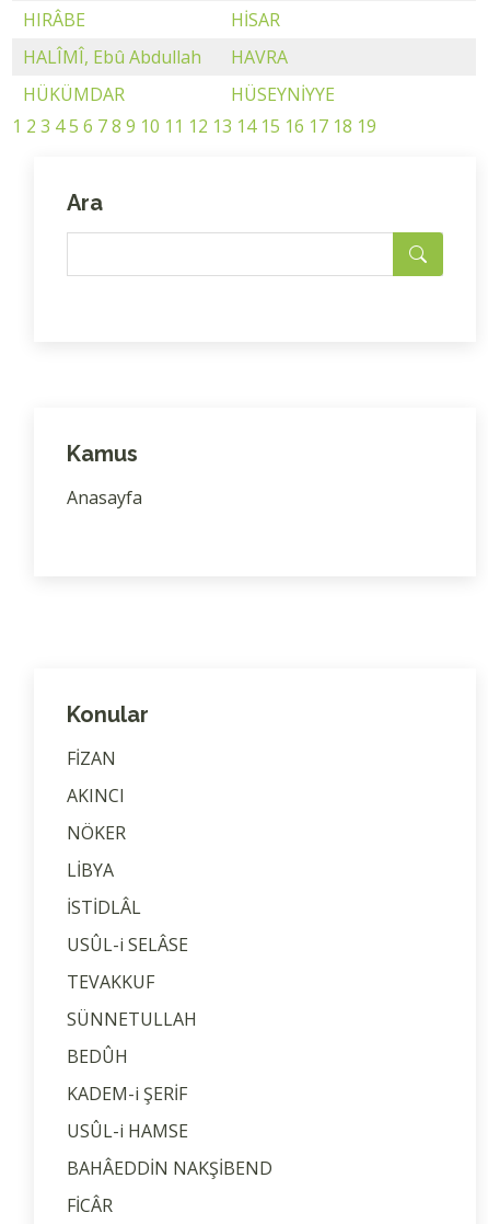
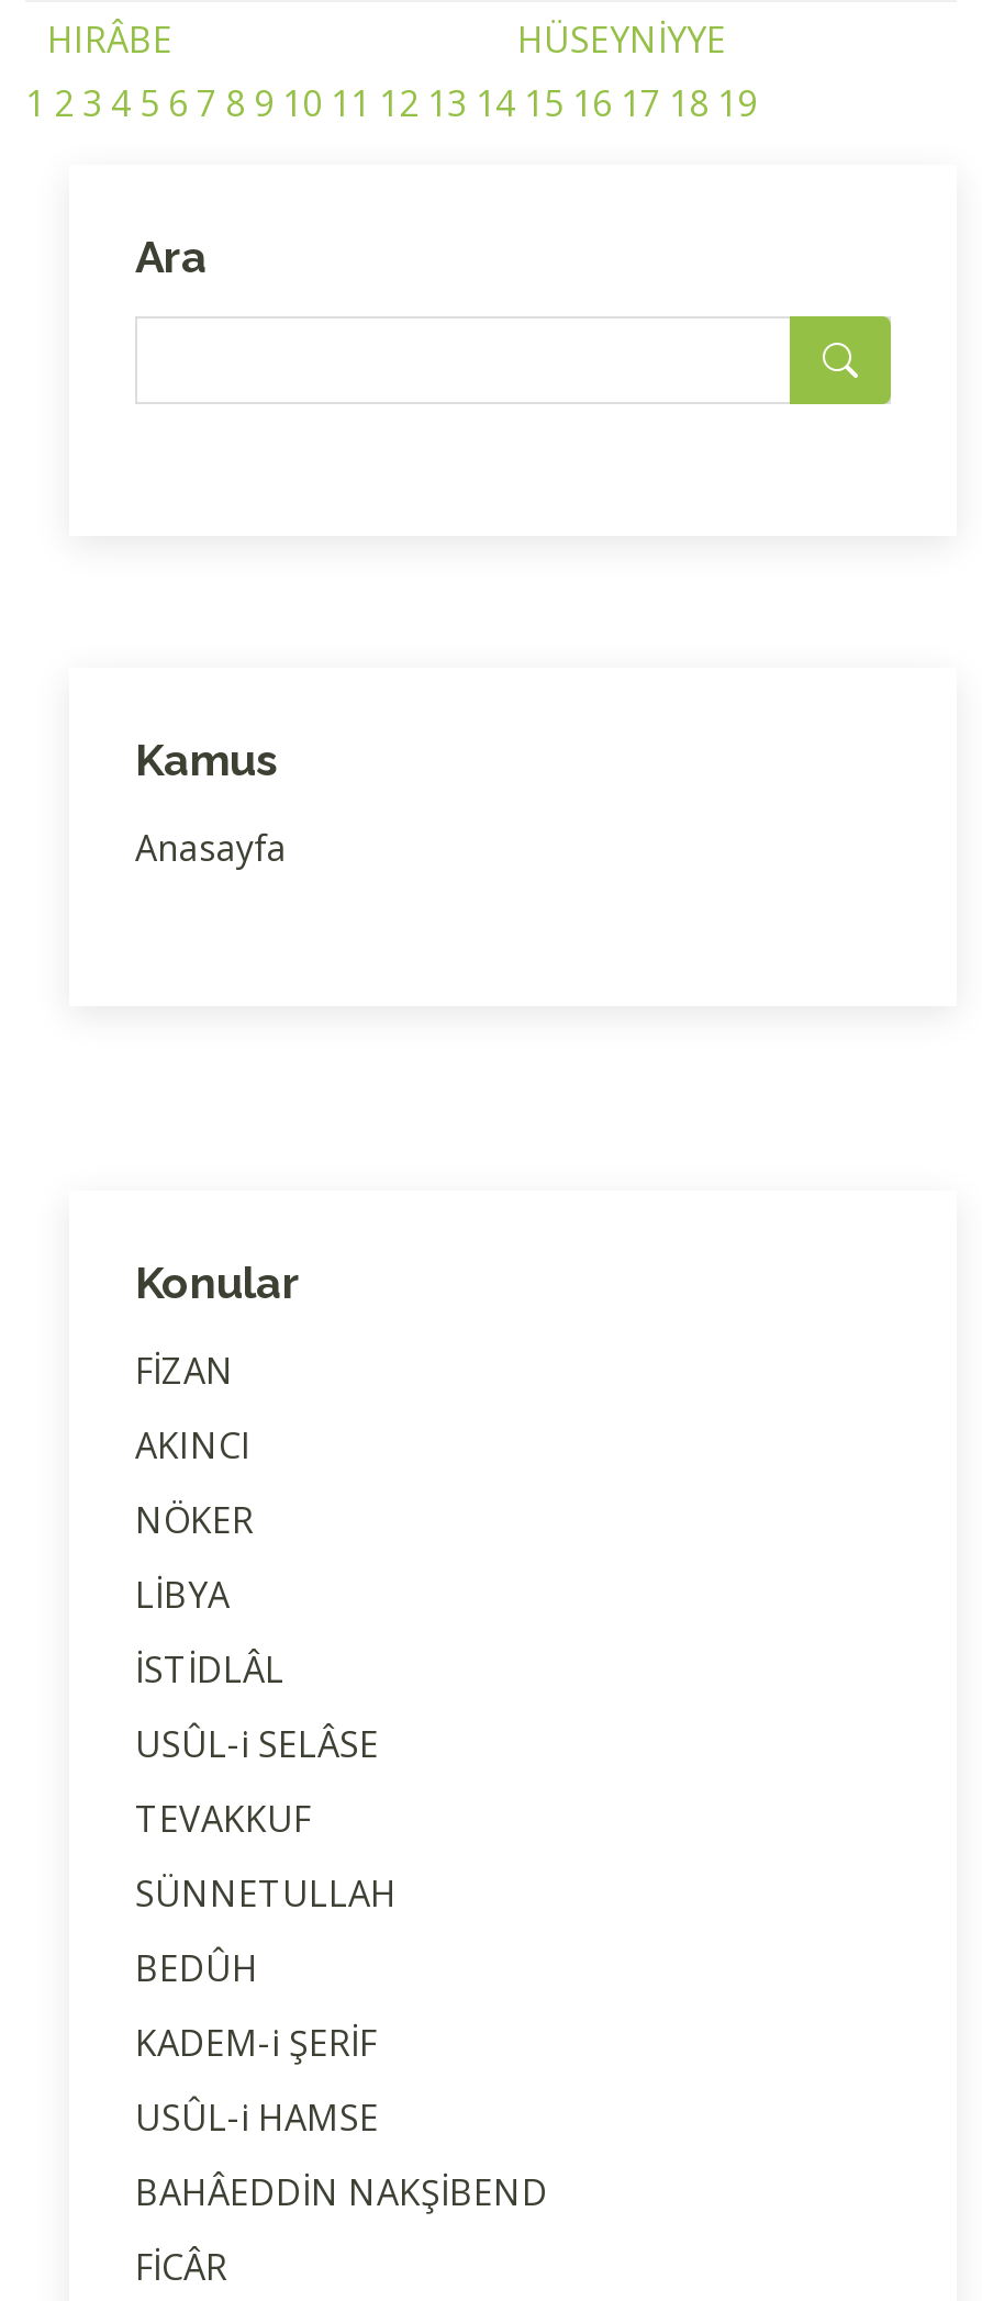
- HİSAR
- HALÎMÎ, Ebû Abdullah
- HAVRA
- HÜKÜMDAR
